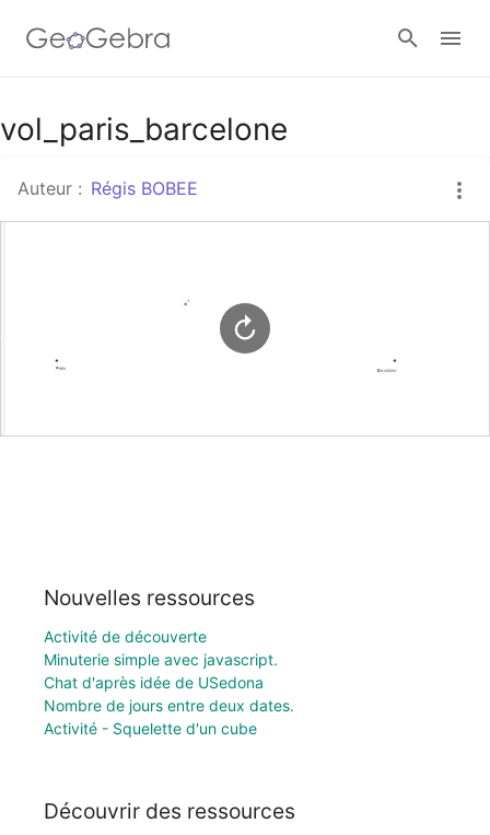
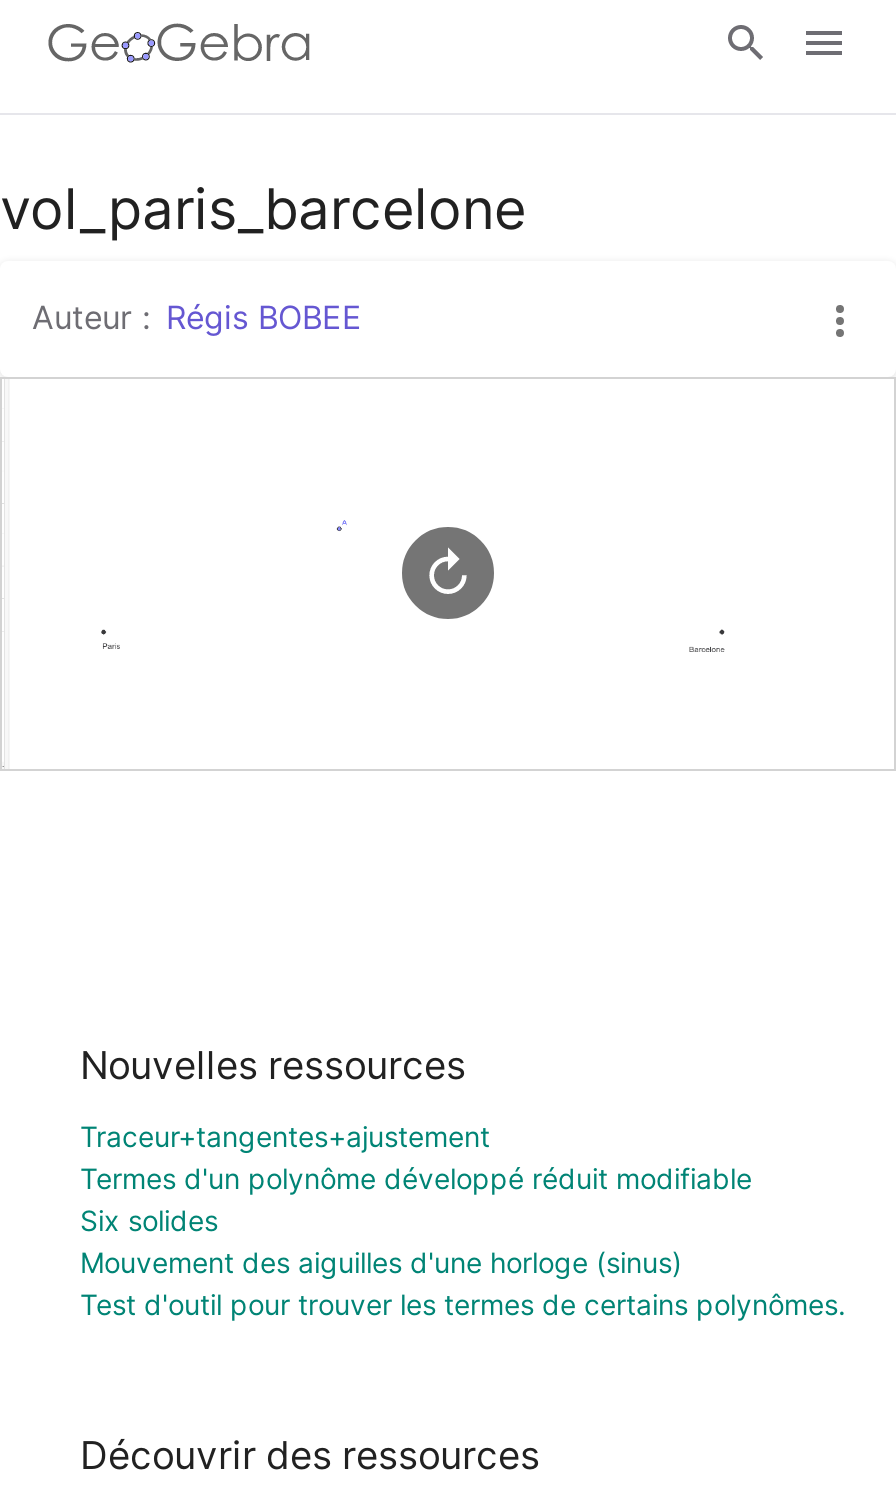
- Activité de découverte
- Minuterie simple avec javascript.
- Chat d'après idée de USedona
- Nombre de jours entre deux dates.
- Activité - Squelette d'un cube
+ Traceur+tangentes+ajustement
+ Termes d'un polynôme développé réduit modifiable
+ Six solides
+ Mouvement des aiguilles d'une horloge (sinus)
+ Test d'outil pour trouver les termes de certains polynômes.
